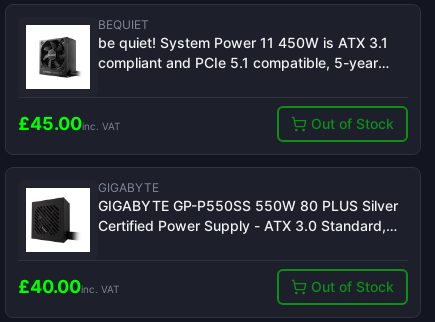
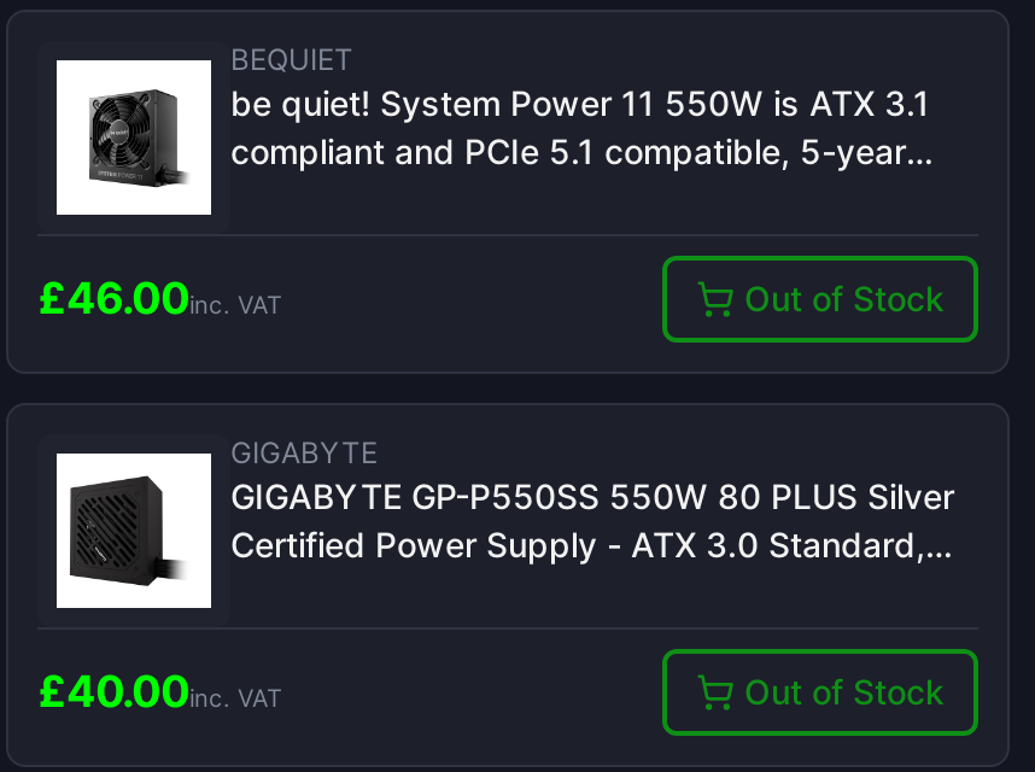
- be quiet! System Power 11 450W is ATX 3.1
+ be quiet! System Power 11 550W is ATX 3.1

- £45.00inc. VAT
+ £46.00inc. VAT
